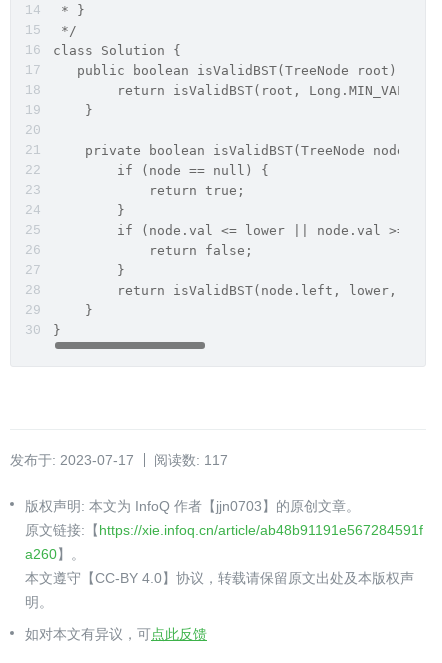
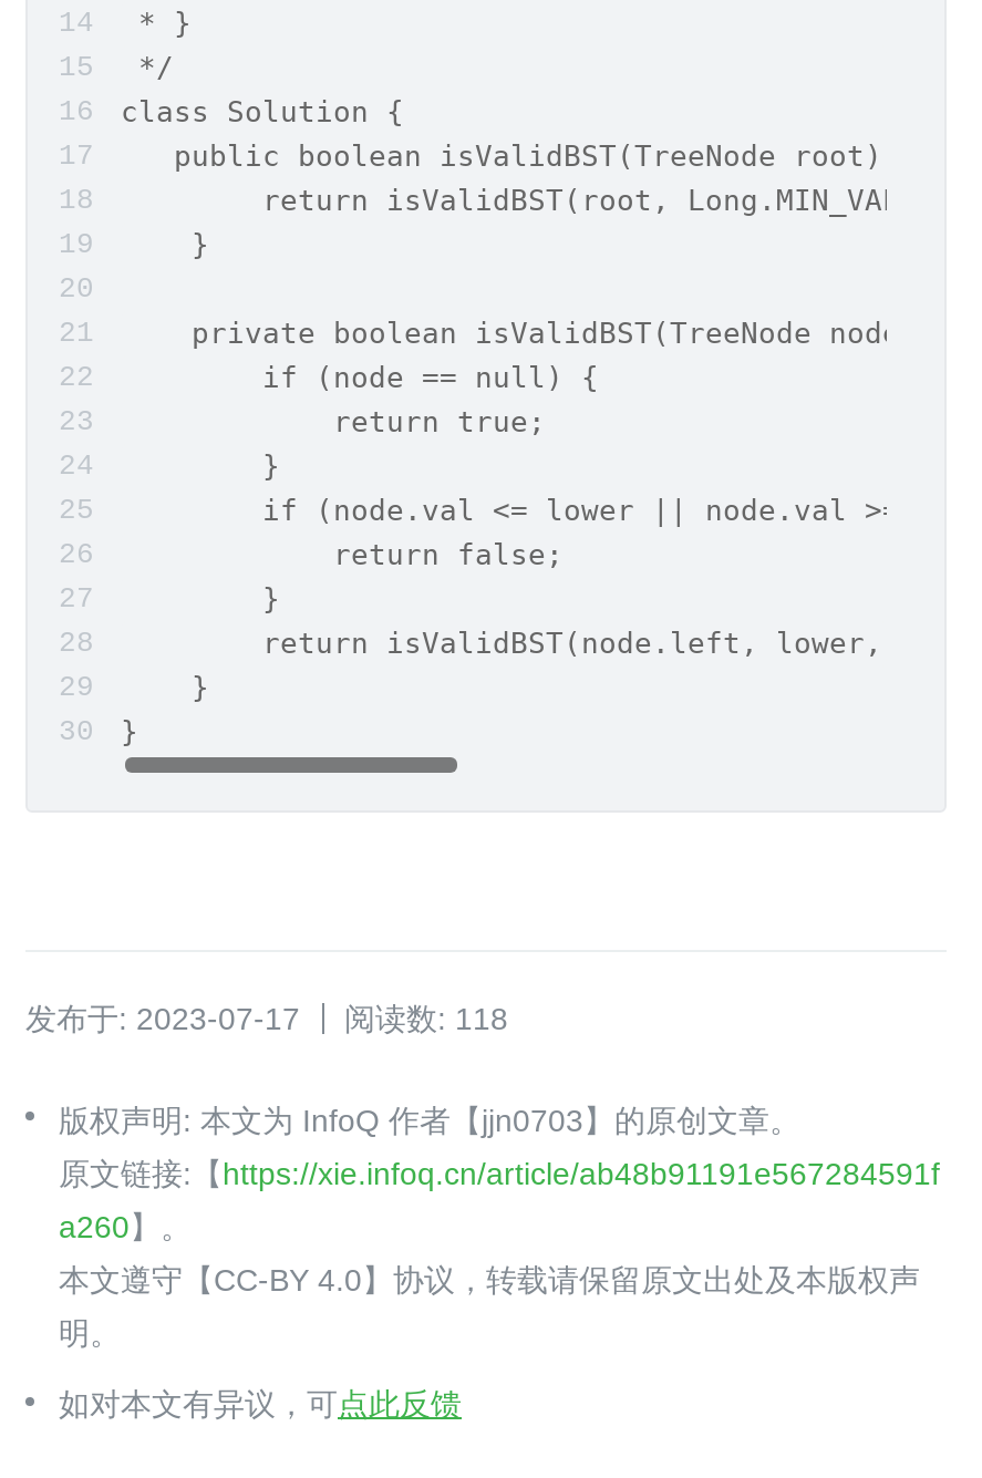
- 发布于: 2023-07-17 阅读数: 117
+ 发布于: 2023-07-17 阅读数: 118
